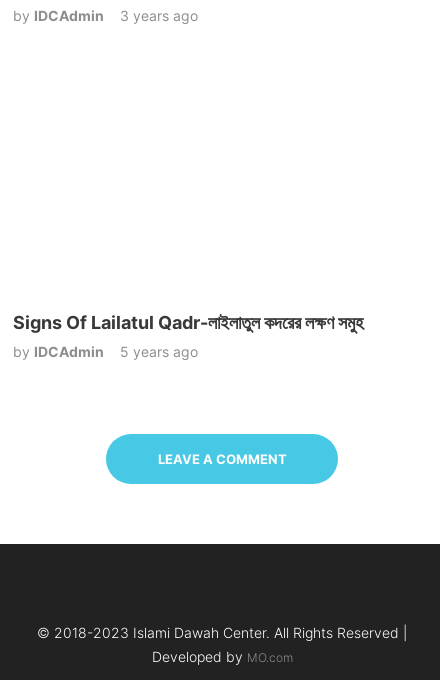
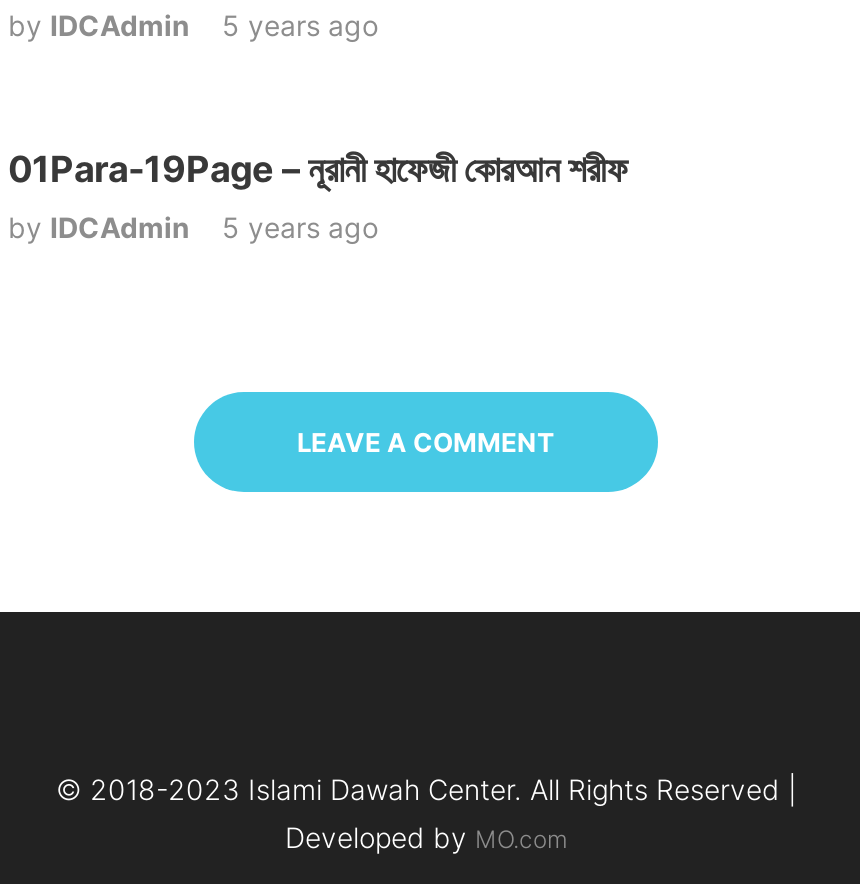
- by IDCAdmin 3 years ago
+ by IDCAdmin 5 years ago

- Signs Of Lailatul Qadr-লাইলাতুল কদরের লক্ষণ সমুহ
+ 01Para-19Page – নূরানী হাফেজী কোরআন শরীফ
